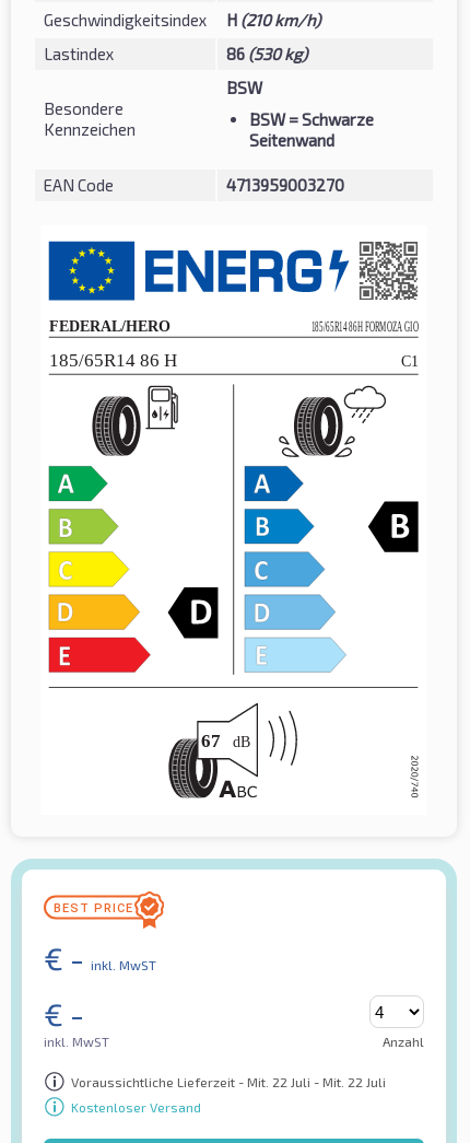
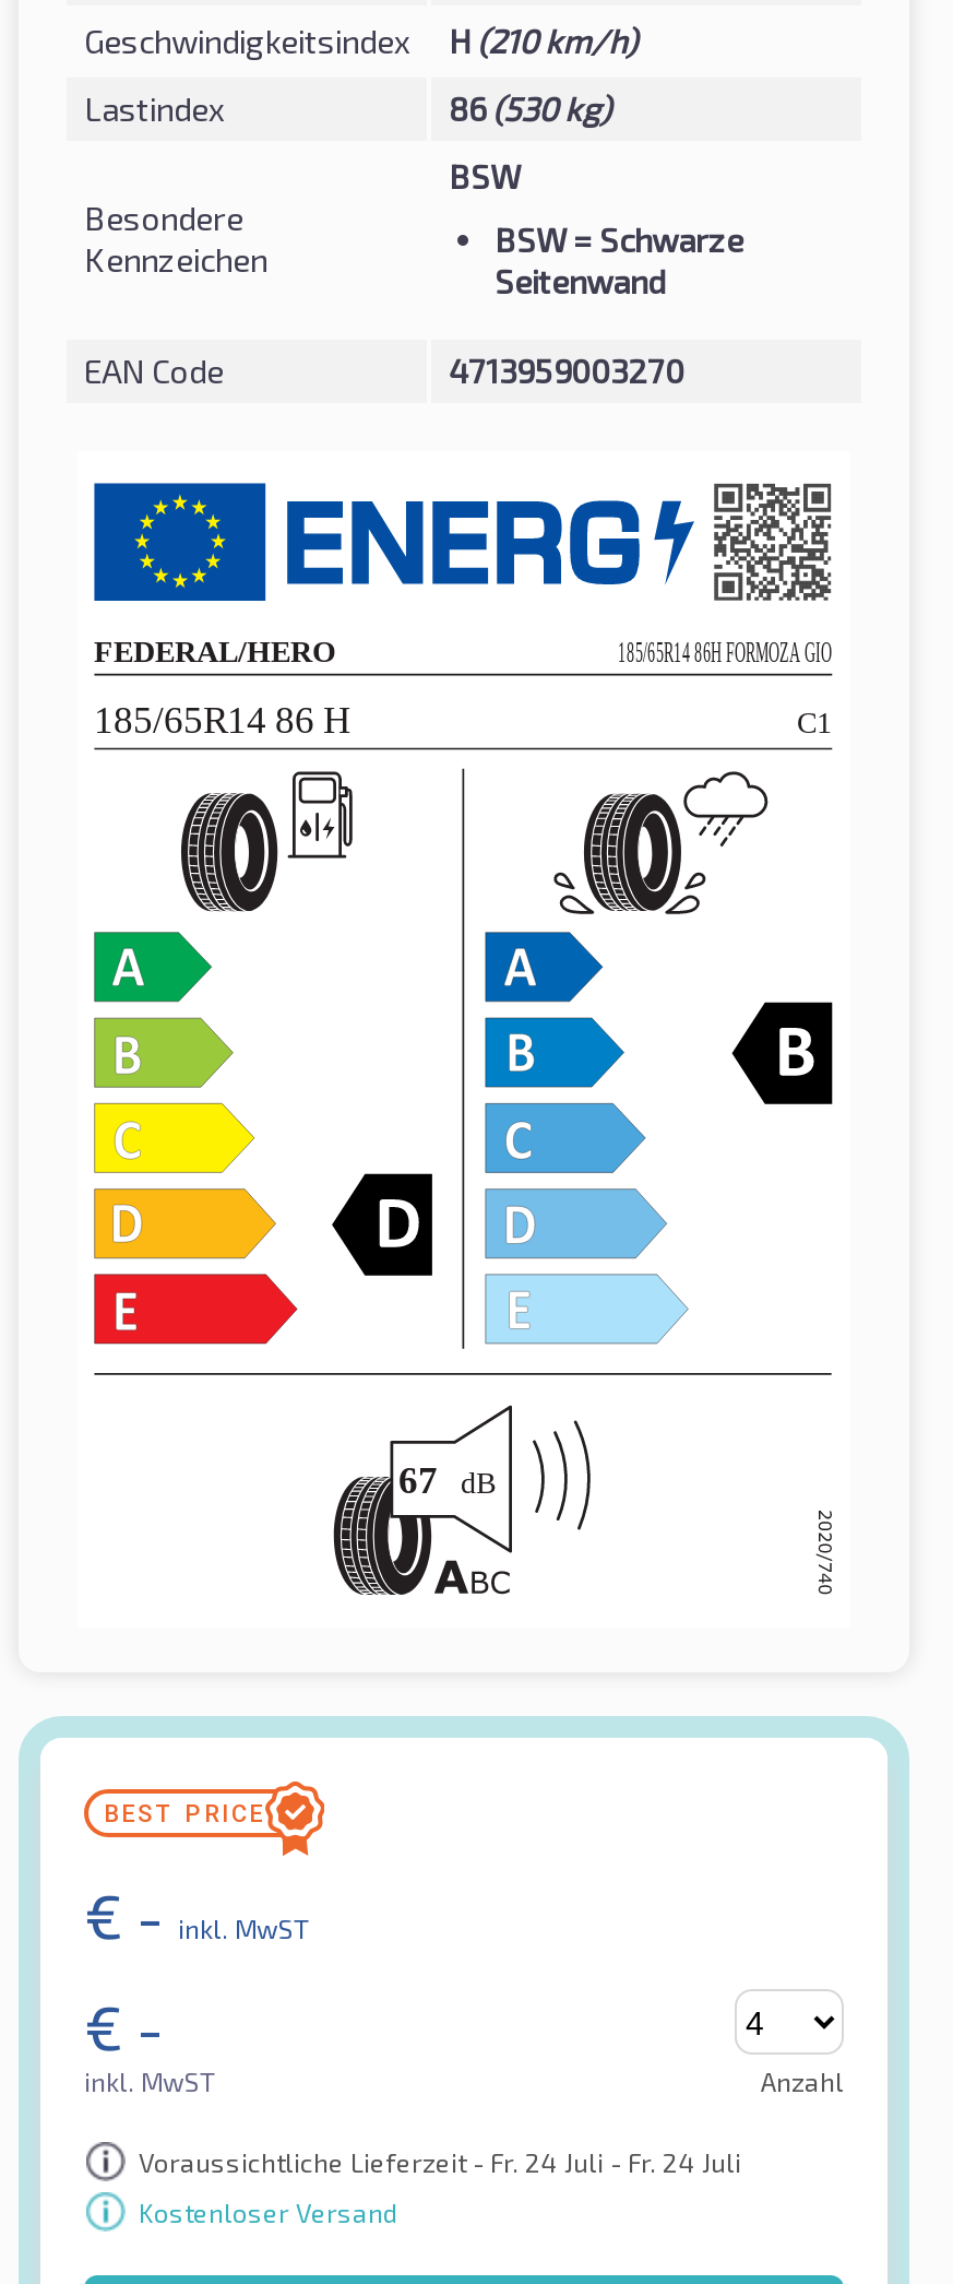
- Voraussichtliche Lieferzeit - Mit. 22 Juli - Mit. 22 Juli
+ Voraussichtliche Lieferzeit - Fr. 24 Juli - Fr. 24 Juli
